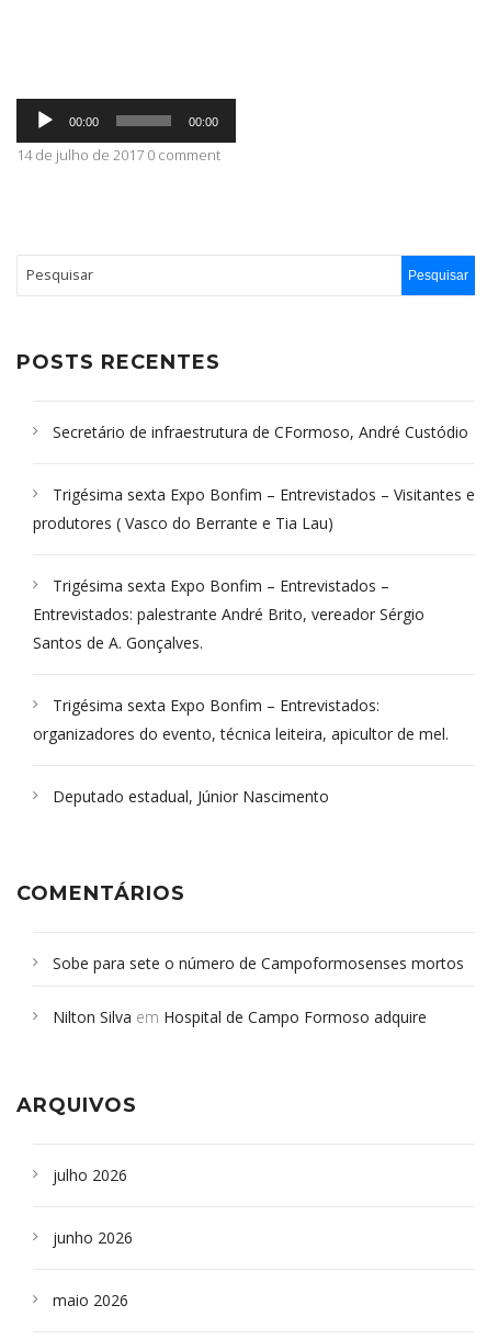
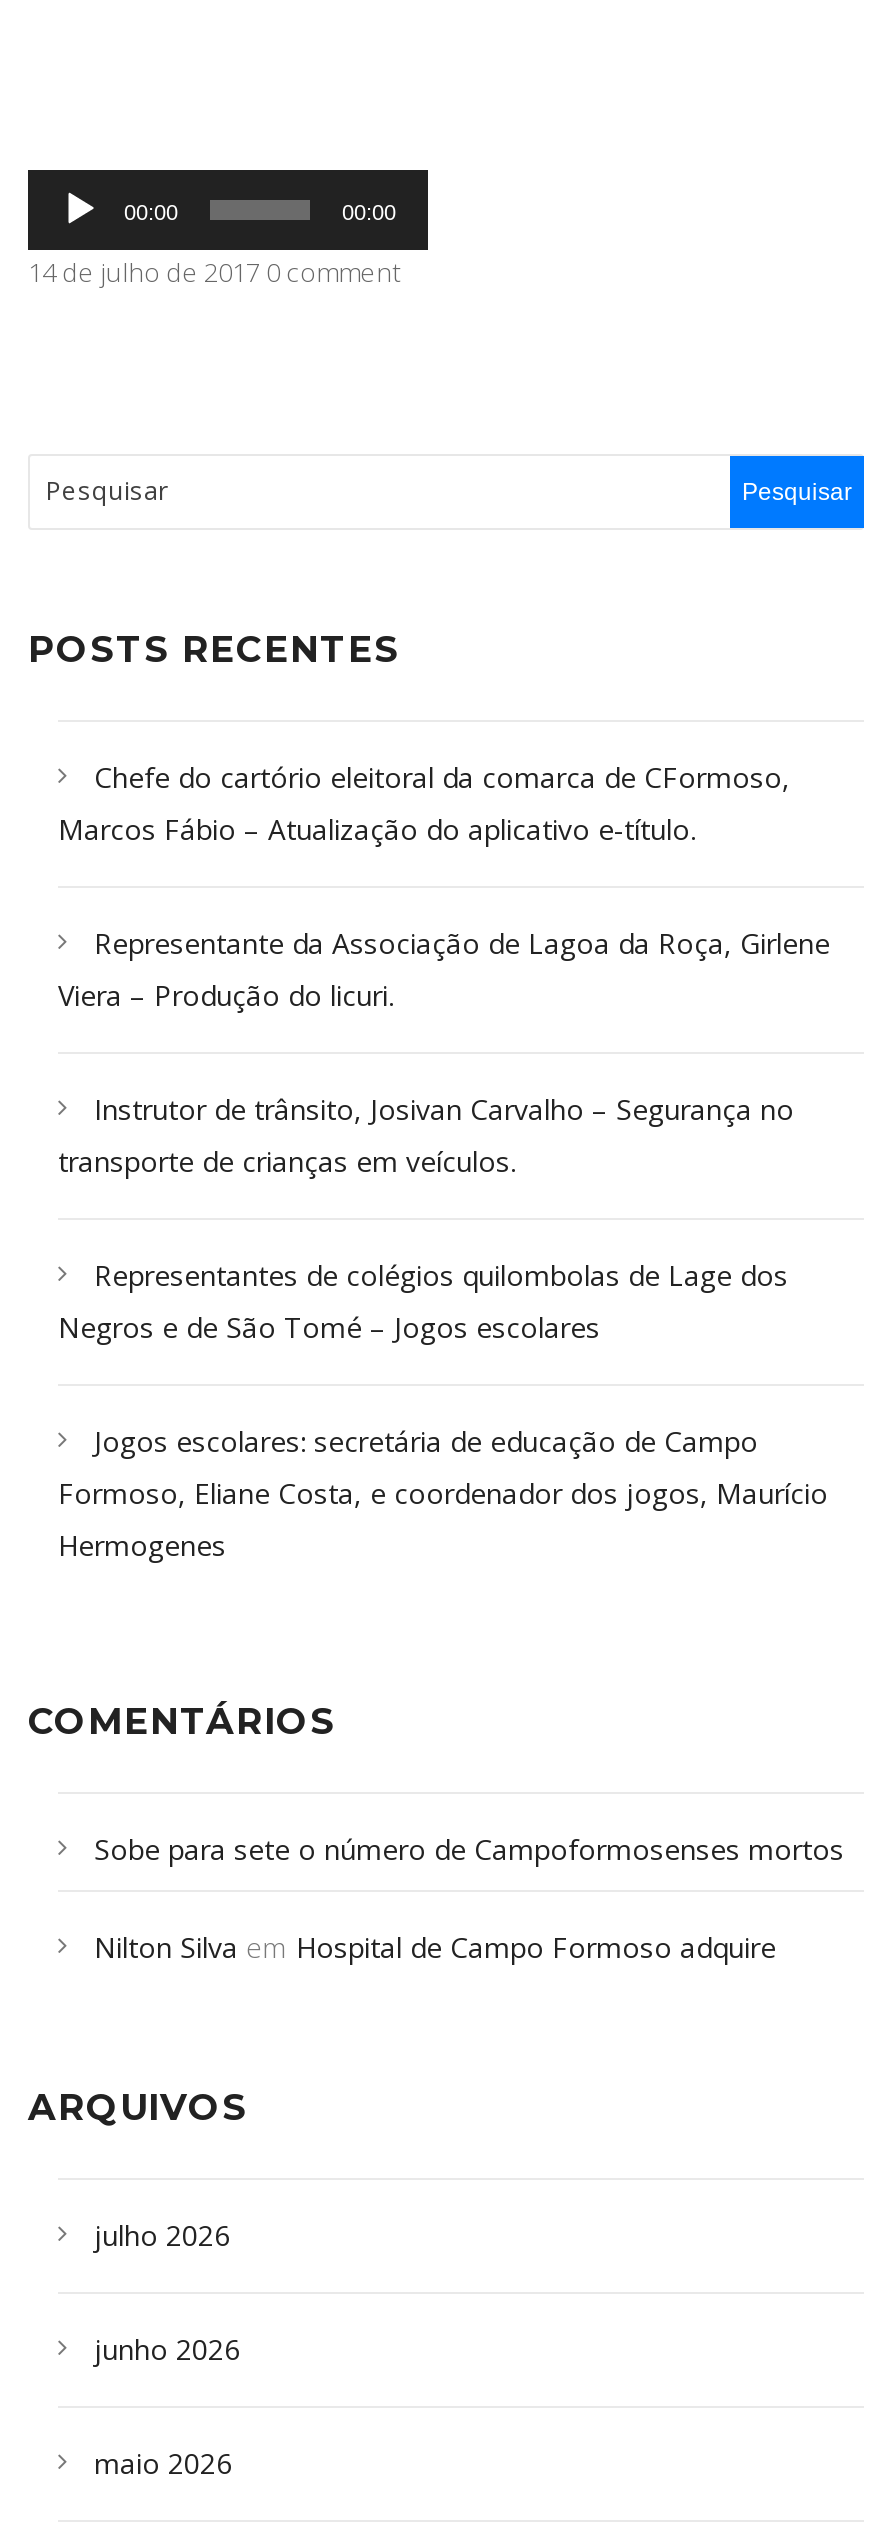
- Secretário de infraestrutura de CFormoso, André Custódio
+ Chefe do cartório eleitoral da comarca de CFormoso,
+ Marcos Fábio – Atualização do aplicativo e-título.

- Trigésima sexta Expo Bonfim – Entrevistados – Visitantes e
- produtores ( Vasco do Berrante e Tia Lau)
+ Representante da Associação de Lagoa da Roça, Girlene
+ Viera – Produção do licuri.

- Trigésima sexta Expo Bonfim – Entrevistados –
- Entrevistados: palestrante André Brito, vereador Sérgio
- Santos de A. Gonçalves.
+ Instrutor de trânsito, Josivan Carvalho – Segurança no
+ transporte de crianças em veículos.

- Trigésima sexta Expo Bonfim – Entrevistados:
- organizadores do evento, técnica leiteira, apicultor de mel.
+ Representantes de colégios quilombolas de Lage dos
+ Negros e de São Tomé – Jogos escolares

- Deputado estadual, Júnior Nascimento
+ Jogos escolares: secretária de educação de Campo
+ Formoso, Eliane Costa, e coordenador dos jogos, Maurício
+ Hermogenes
